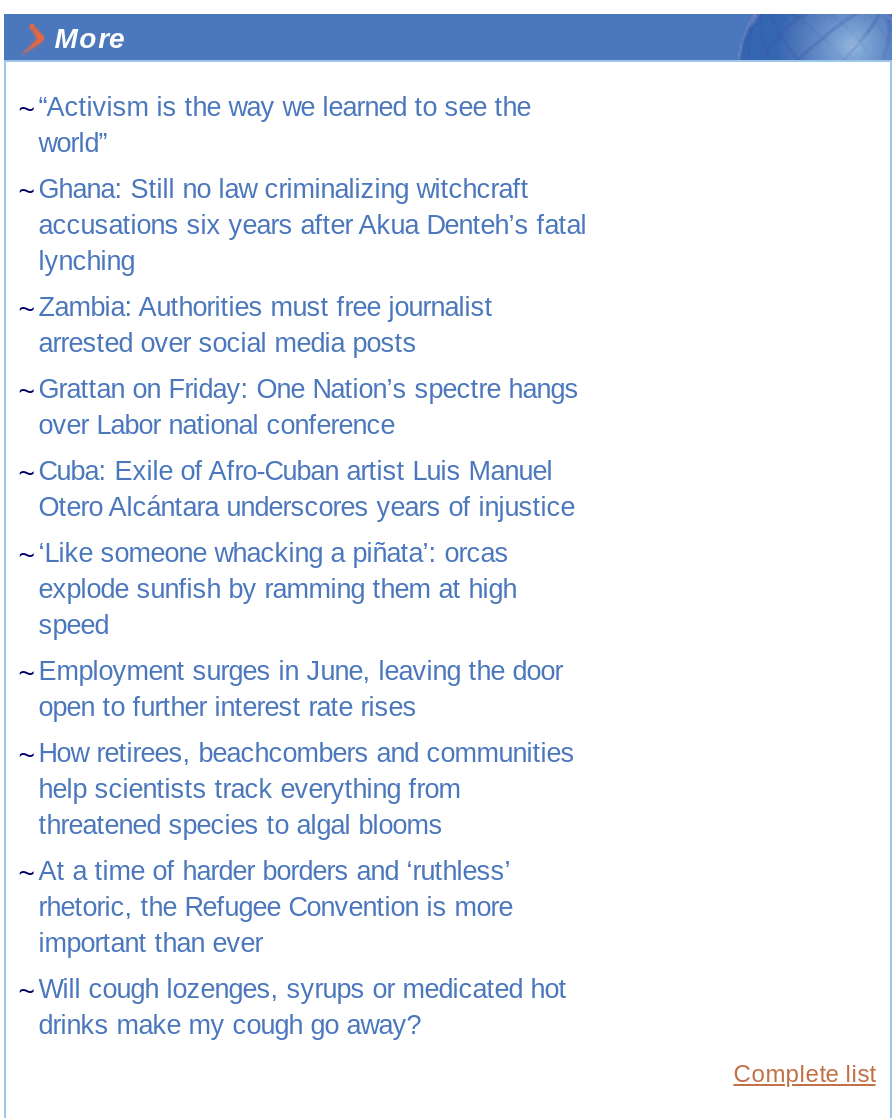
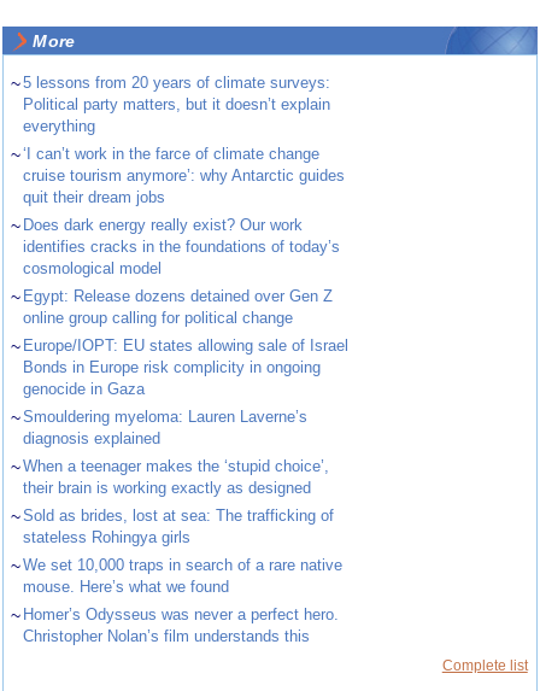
- ~ “Activism is the way we learned to see the
- world”
+ ~ 5 lessons from 20 years of climate surveys:
+ Political party matters, but it doesn’t explain
+ everything

- ~ Ghana: Still no law criminalizing witchcraft
- accusations six years after Akua Denteh’s fatal
- lynching
+ ~ ‘I can’t work in the farce of climate change
+ cruise tourism anymore’: why Antarctic guides
+ quit their dream jobs

- ~ Zambia: Authorities must free journalist
- arrested over social media posts
+ ~ Does dark energy really exist? Our work
+ identifies cracks in the foundations of today’s
+ cosmological model

- ~ Grattan on Friday: One Nation’s spectre hangs
- over Labor national conference
+ ~ Egypt: Release dozens detained over Gen Z
+ online group calling for political change

- ~ Cuba: Exile of Afro-Cuban artist Luis Manuel
- Otero Alcántara underscores years of injustice
+ ~ Europe/IOPT: EU states allowing sale of Israel
+ Bonds in Europe risk complicity in ongoing
+ genocide in Gaza

- ~ ‘Like someone whacking a piñata’: orcas
- explode sunfish by ramming them at high
- speed
+ ~ Smouldering myeloma: Lauren Laverne’s
+ diagnosis explained

- ~ Employment surges in June, leaving the door
- open to further interest rate rises
+ ~ When a teenager makes the ‘stupid choice’,
+ their brain is working exactly as designed

- ~ How retirees, beachcombers and communities
- help scientists track everything from
- threatened species to algal blooms
+ ~ Sold as brides, lost at sea: The trafficking of
+ stateless Rohingya girls

- ~ At a time of harder borders and ‘ruthless’
- rhetoric, the Refugee Convention is more
- important than ever
+ ~ We set 10,000 traps in search of a rare native
+ mouse. Here’s what we found

- ~ Will cough lozenges, syrups or medicated hot
- drinks make my cough go away?
+ ~ Homer’s Odysseus was never a perfect hero.
+ Christopher Nolan’s film understands this
